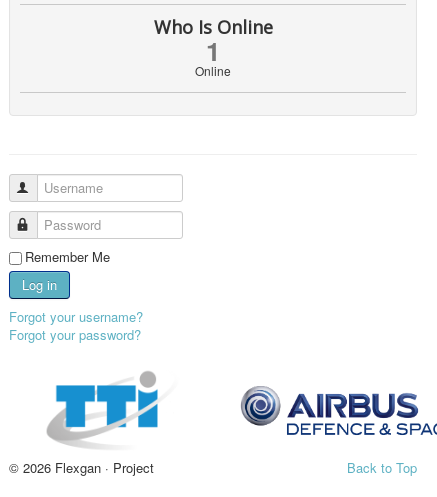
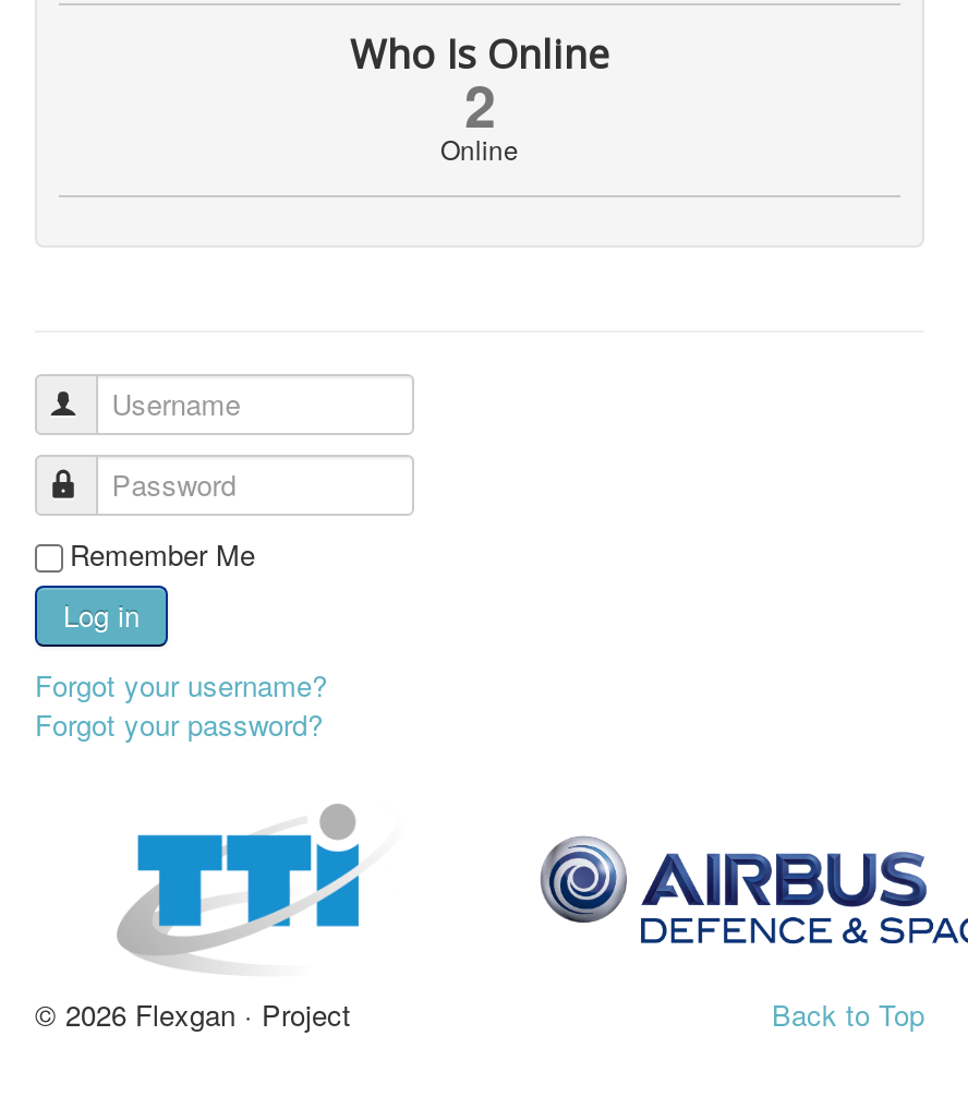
- 1
+ 2
